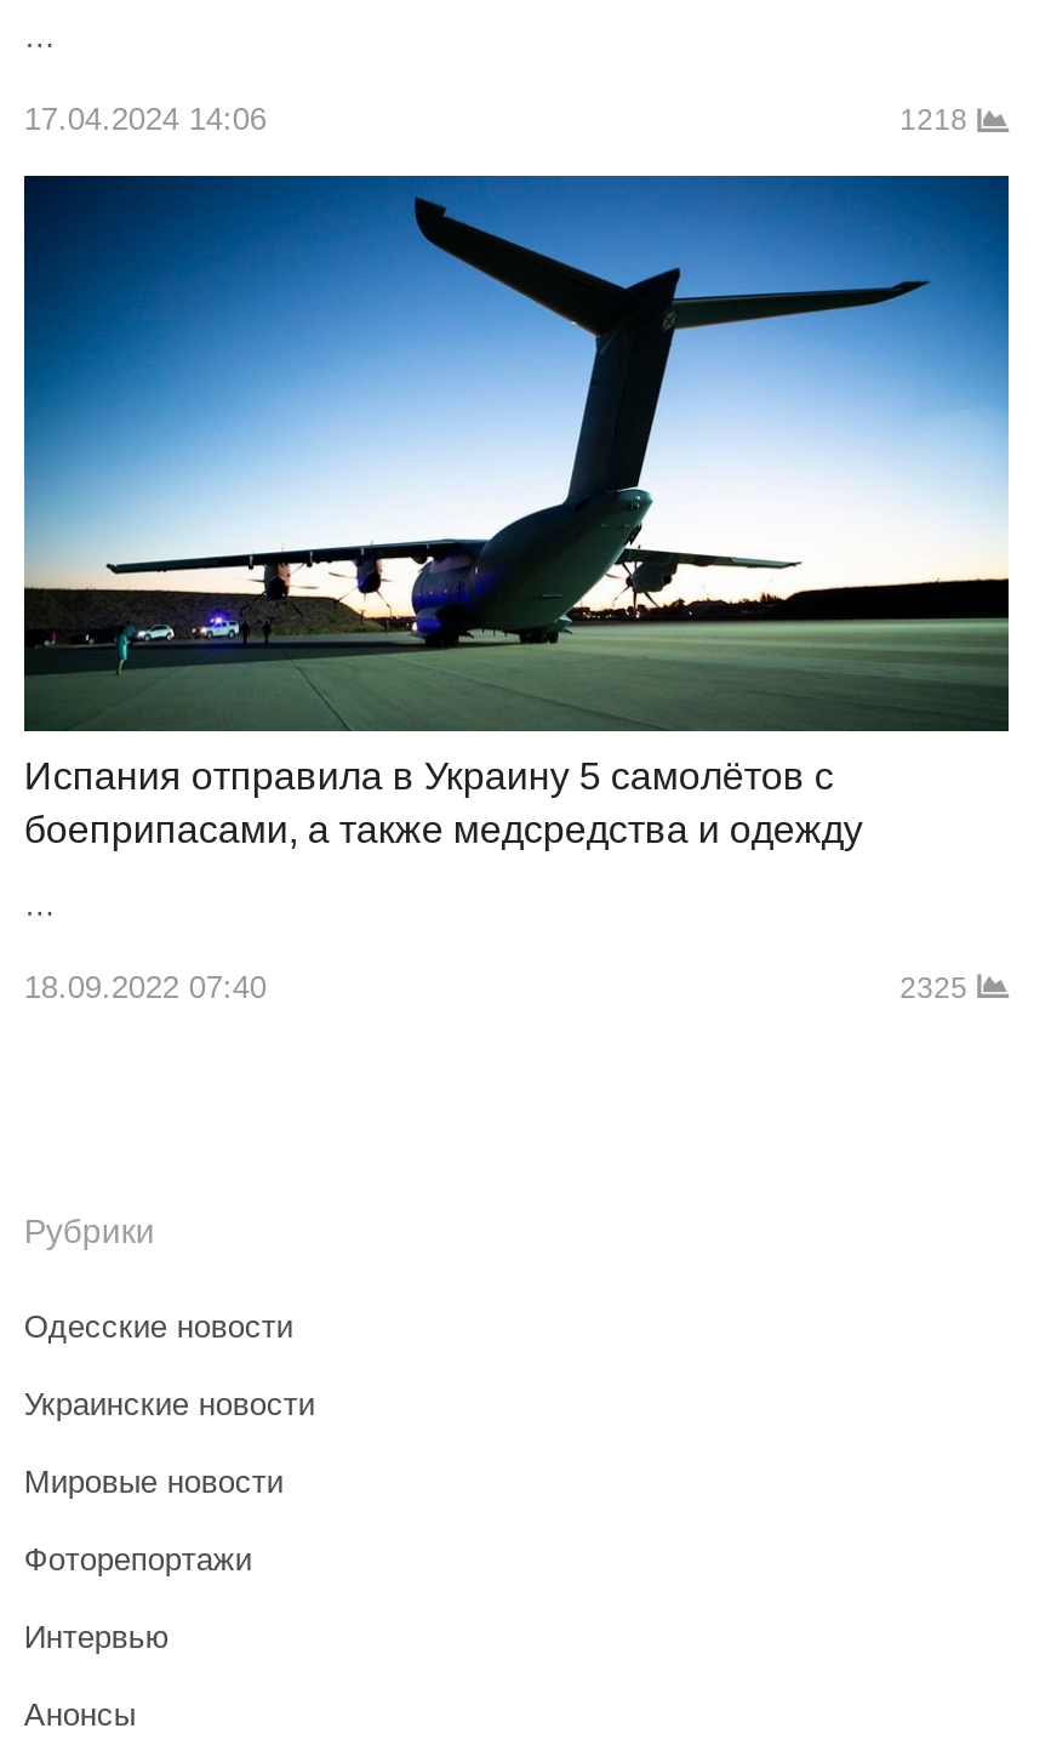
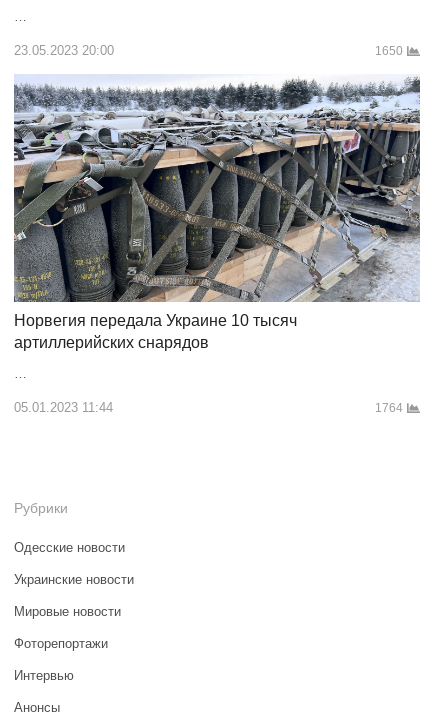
- 17.04.2024 14:06
- 1218
+ 23.05.2023 20:00
+ 1650

- [image]
- Испания отправила в Украину 5 самолётов с
- боеприпасами, а также медсредства и одежду
+ [image]
+ Норвегия передала Украине 10 тысяч
+ артиллерийских снарядов

- 18.09.2022 07:40
+ 05.01.2023 11:44

- 2325
+ 1764
